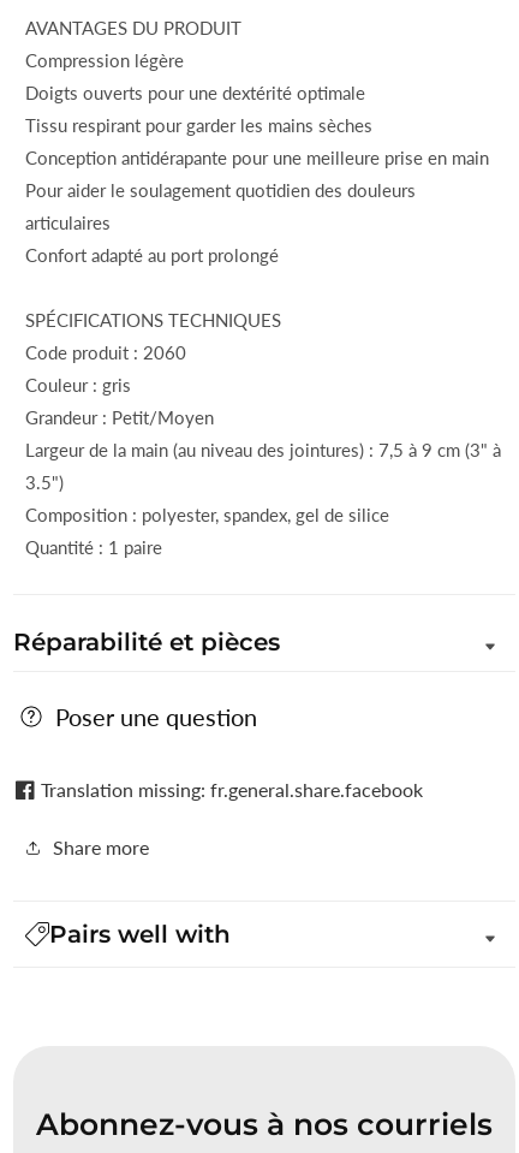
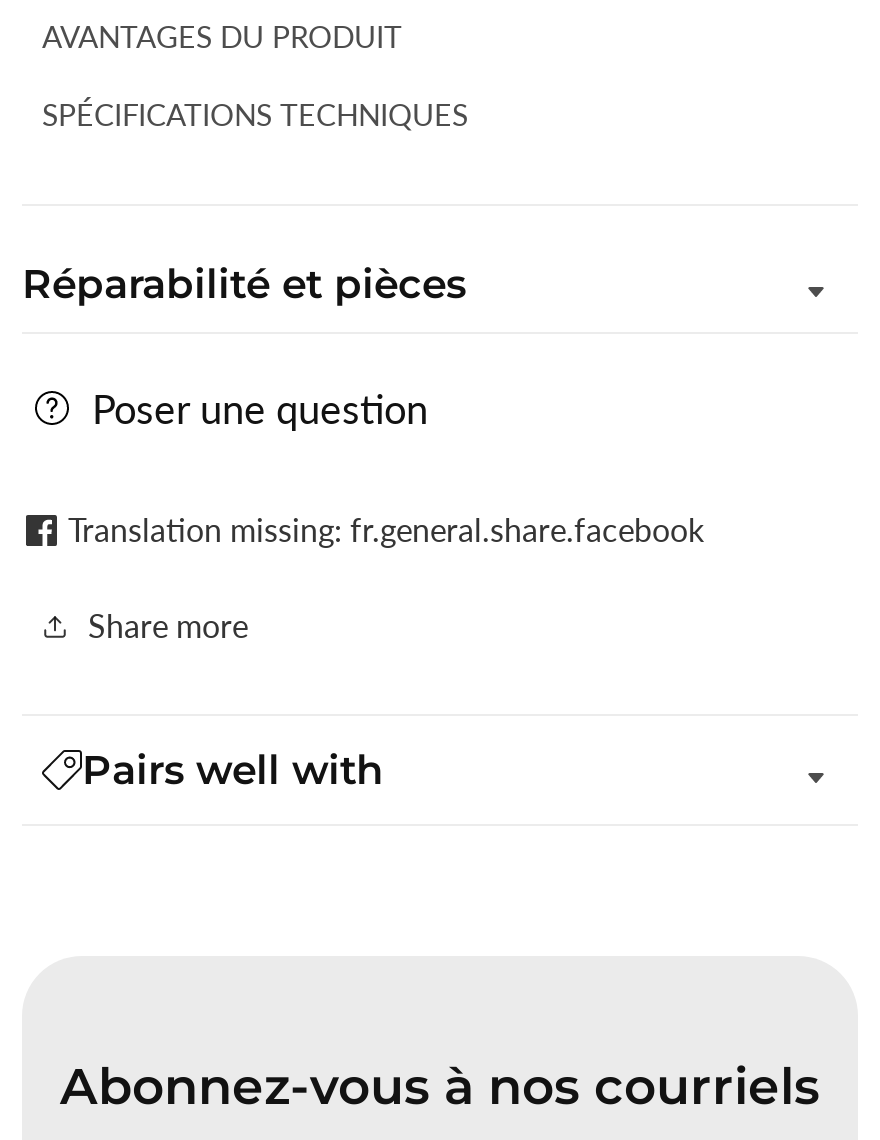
- Compression légère
- Doigts ouverts pour une dextérité optimale
- Tissu respirant pour garder les mains sèches
- Conception antidérapante pour une meilleure prise en main
- Pour aider le soulagement quotidien des douleurs
- articulaires
- Confort adapté au port prolongé

- Code produit : 2060
- Couleur : gris
- Grandeur : Petit/Moyen
- Largeur de la main (au niveau des jointures) : 7,5 à 9 cm (3" à
- 3.5")
- Composition : polyester, spandex, gel de silice
- Quantité : 1 paire
